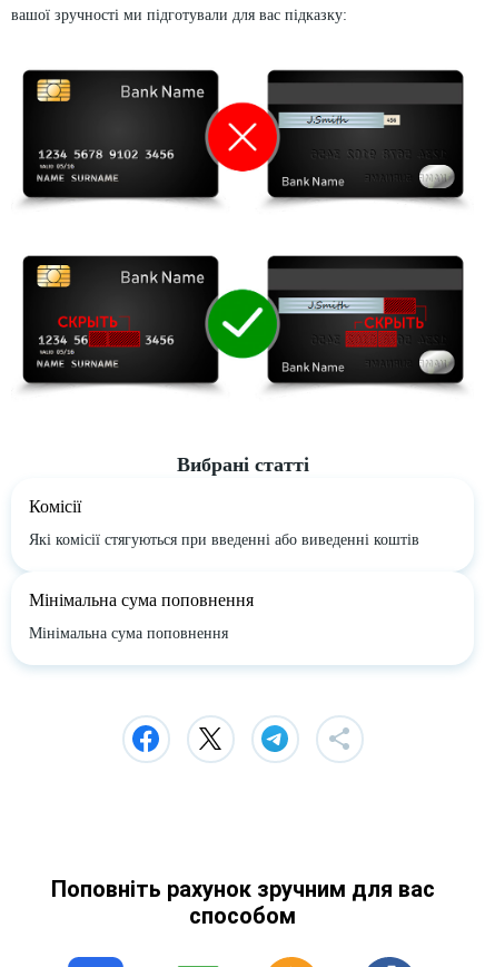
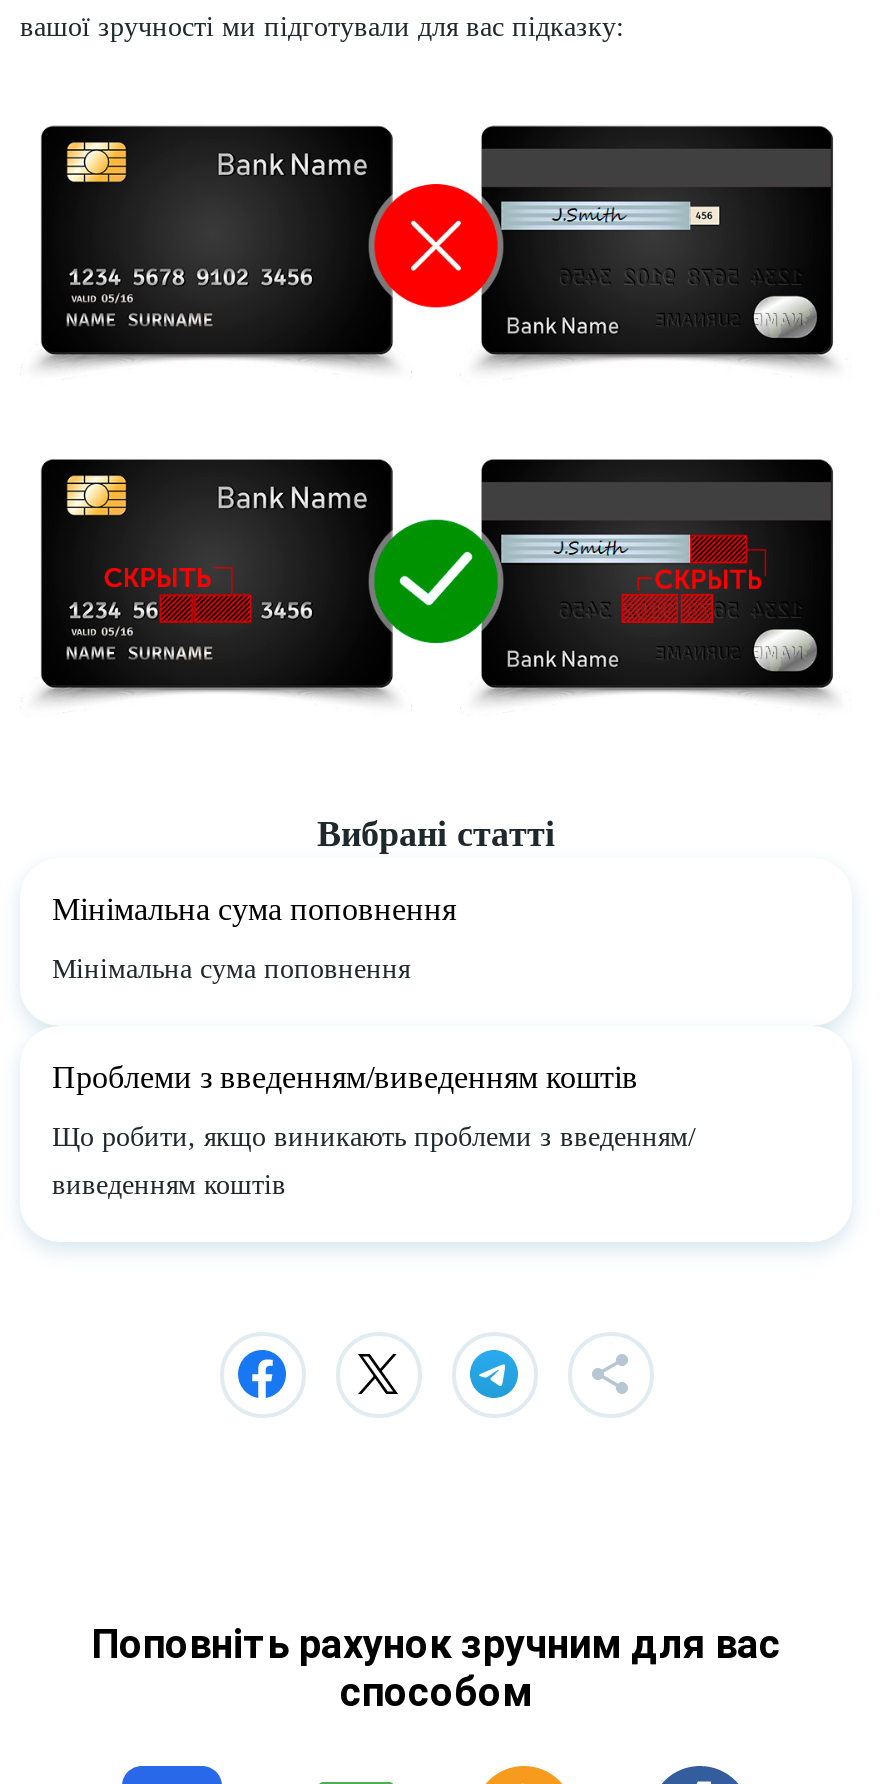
- Комісії
- Які комісії стягуються при введенні або виведенні коштів

moved up: Мінімальна сума поповнення | Мінімальна сума поповнення

+ Проблеми з введенням/виведенням коштів
+ Що робити, якщо виникають проблеми з введенням/
+ виведенням коштів
